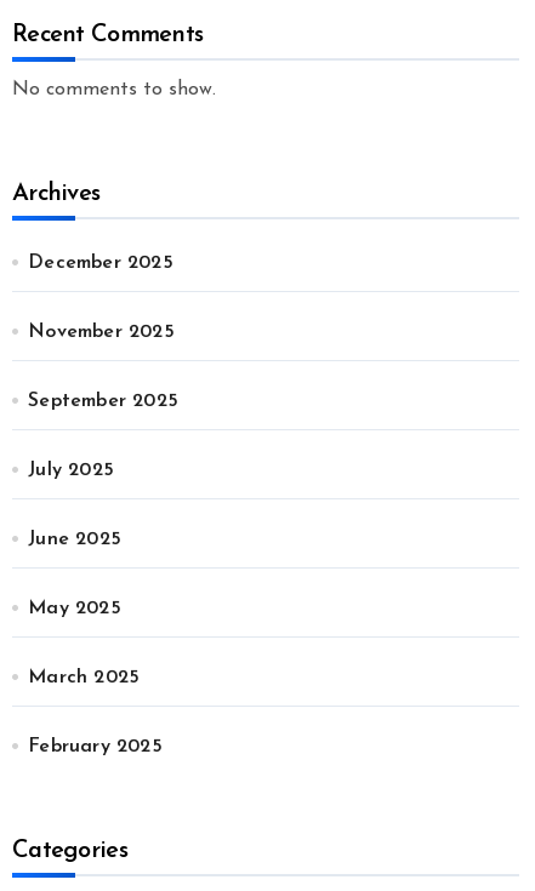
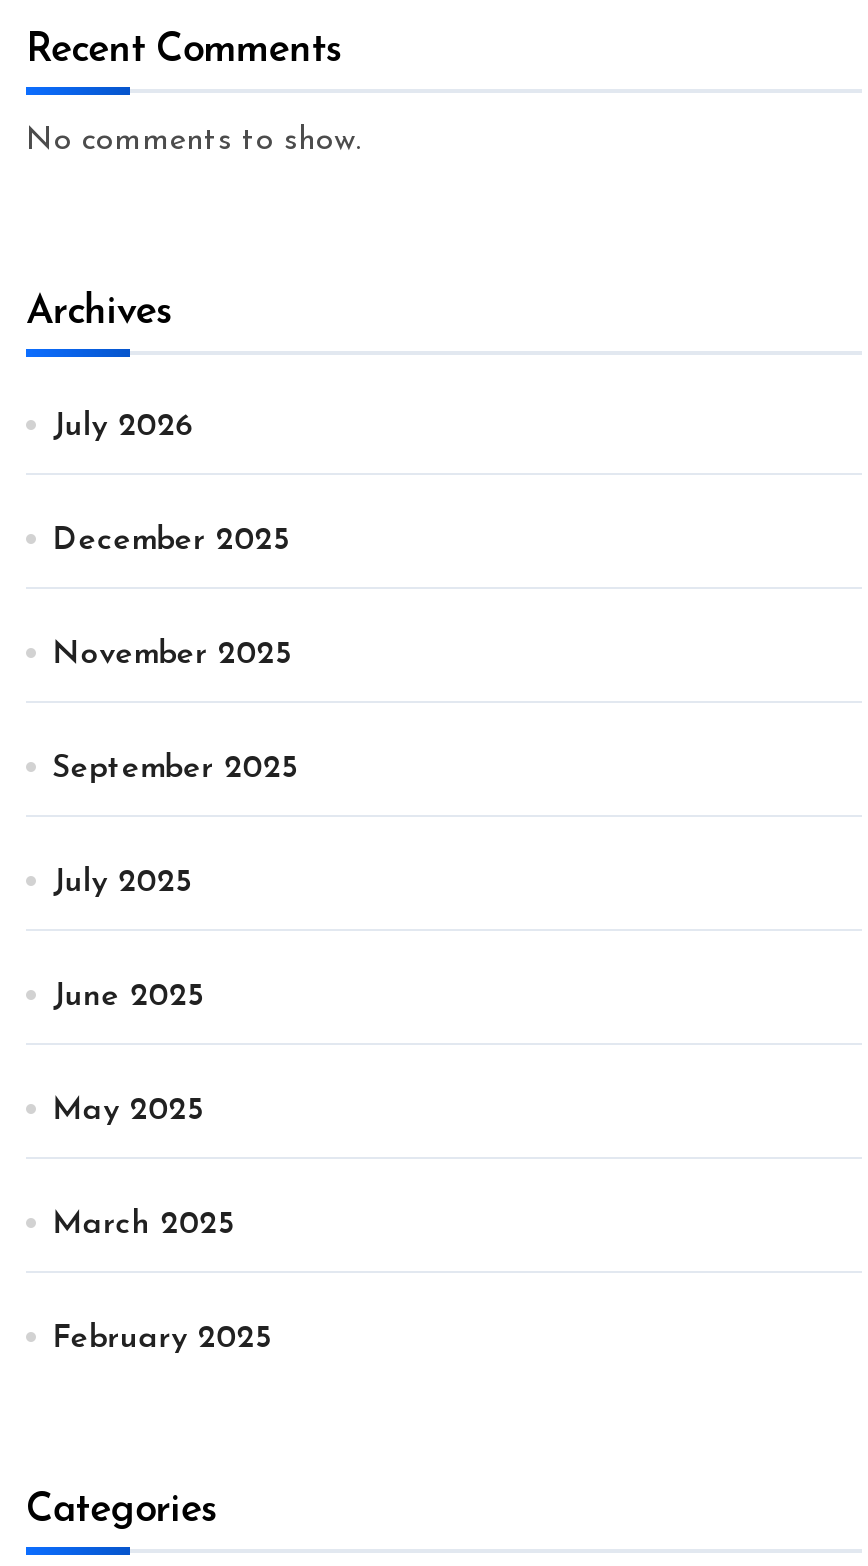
+ July 2026
